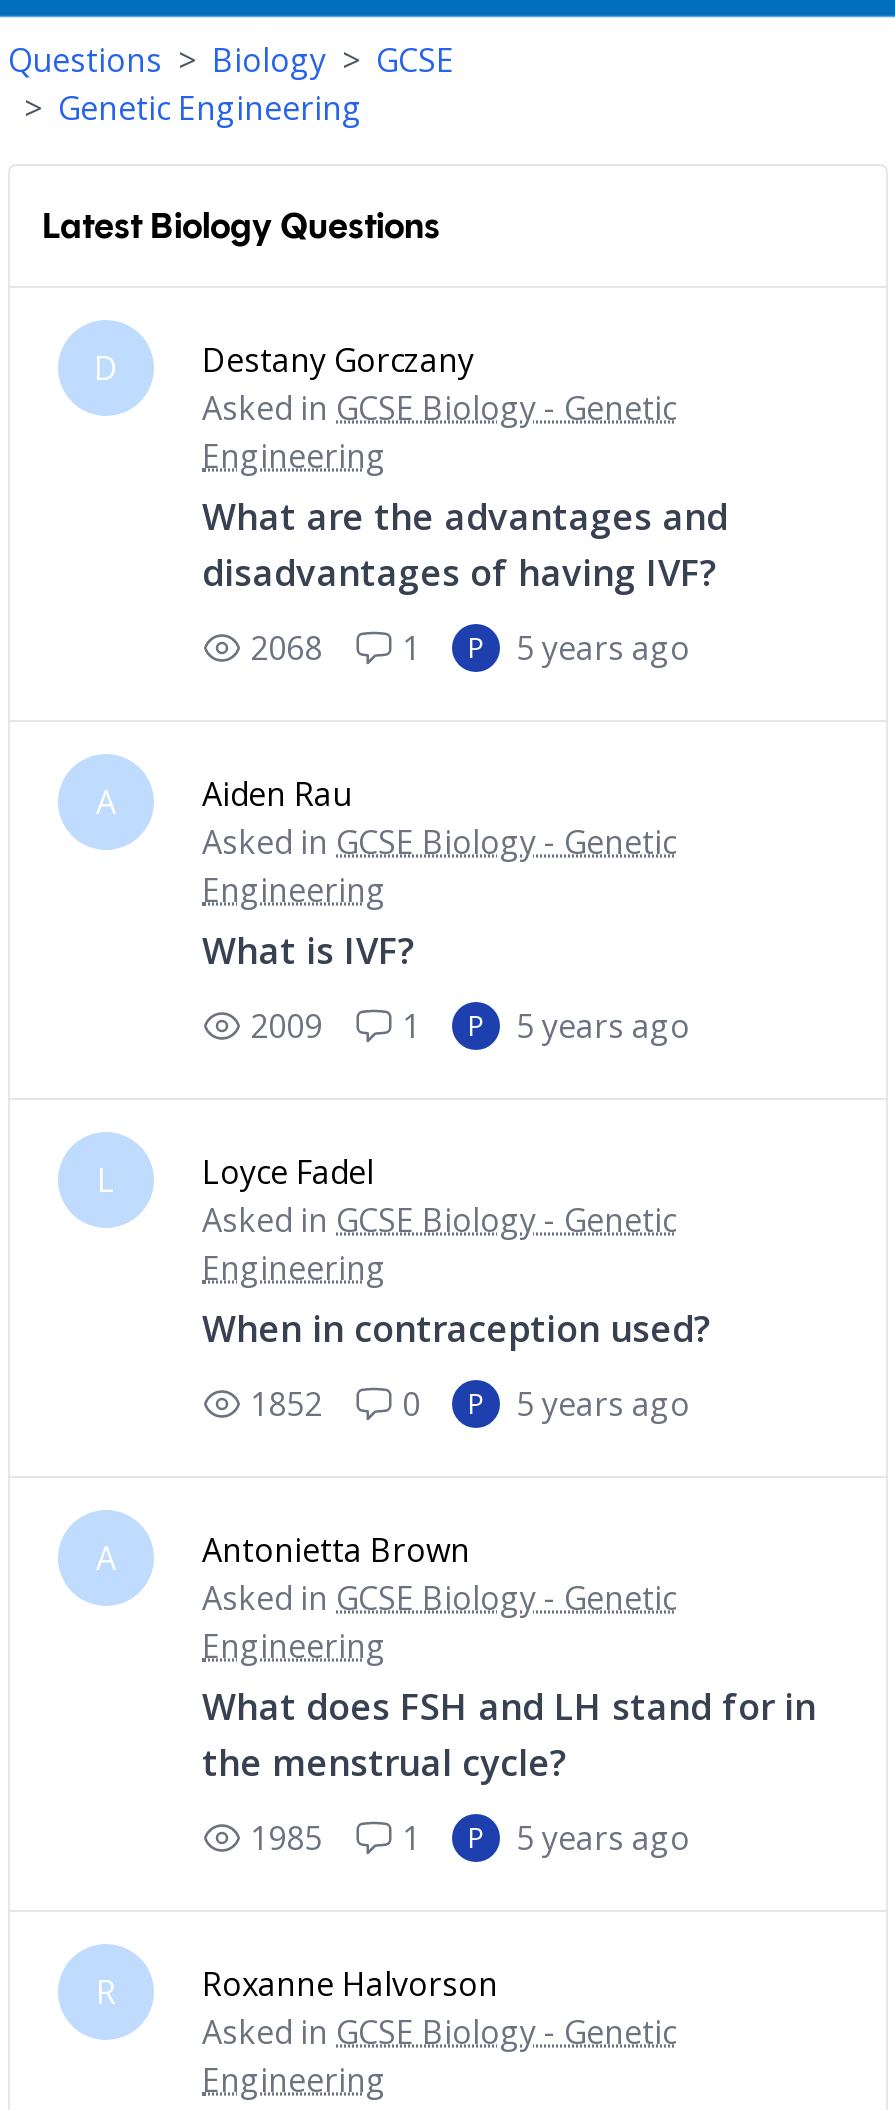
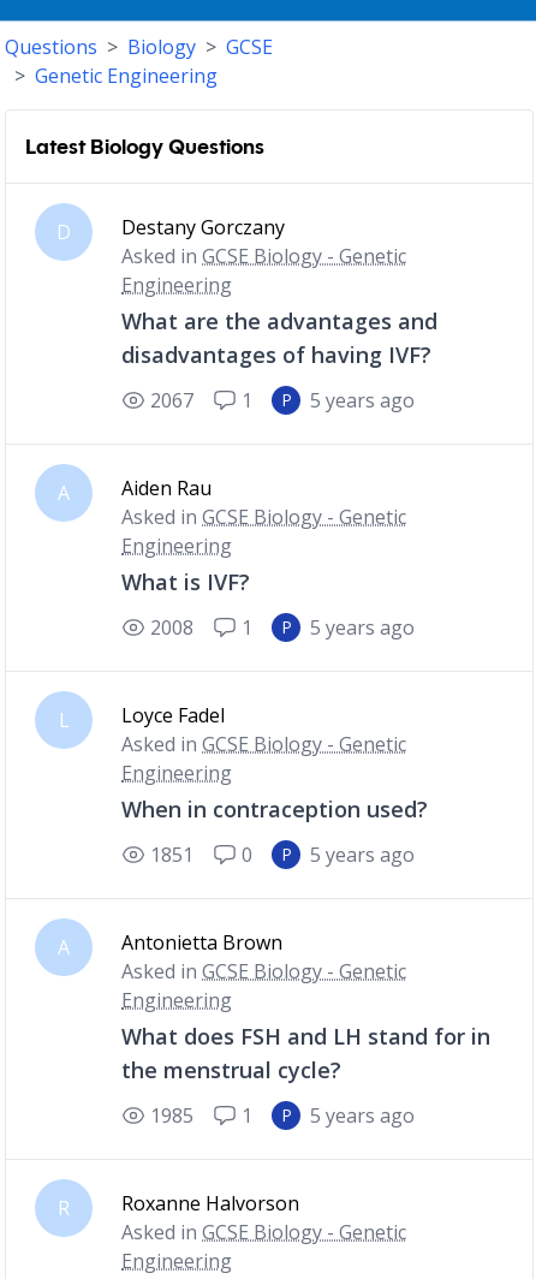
- 2068 1 P 5 years ago
+ 2067 1 P 5 years ago

- 2009 1 P 5 years ago
+ 2008 1 P 5 years ago

- 1852 0 P 5 years ago
+ 1851 0 P 5 years ago
